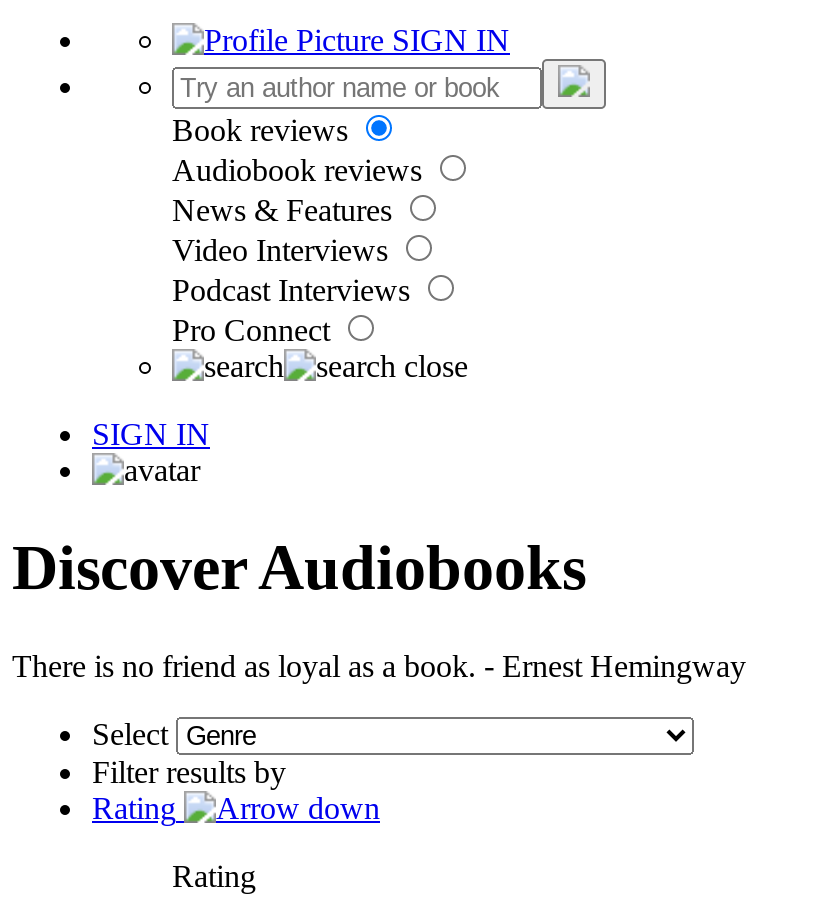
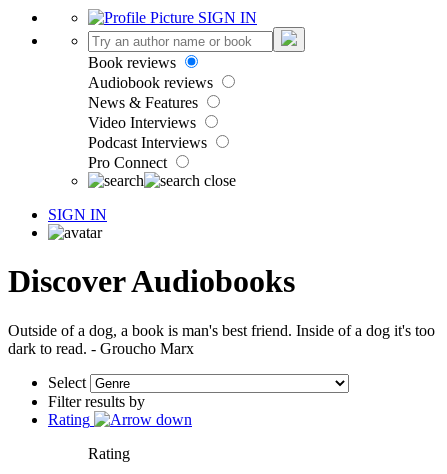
- There is no friend as loyal as a book. - Ernest Hemingway
+ Outside of a dog, a book is man's best friend. Inside of a dog it's too
+ dark to read. - Groucho Marx
